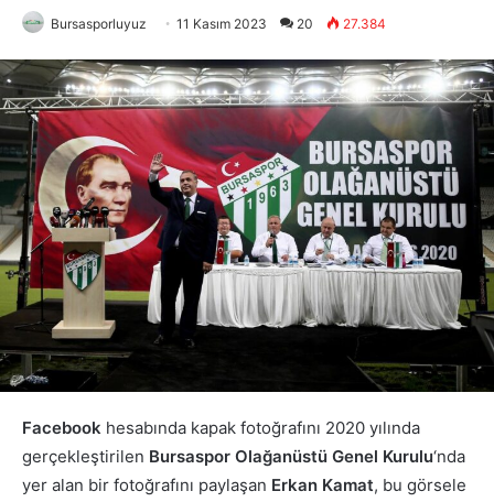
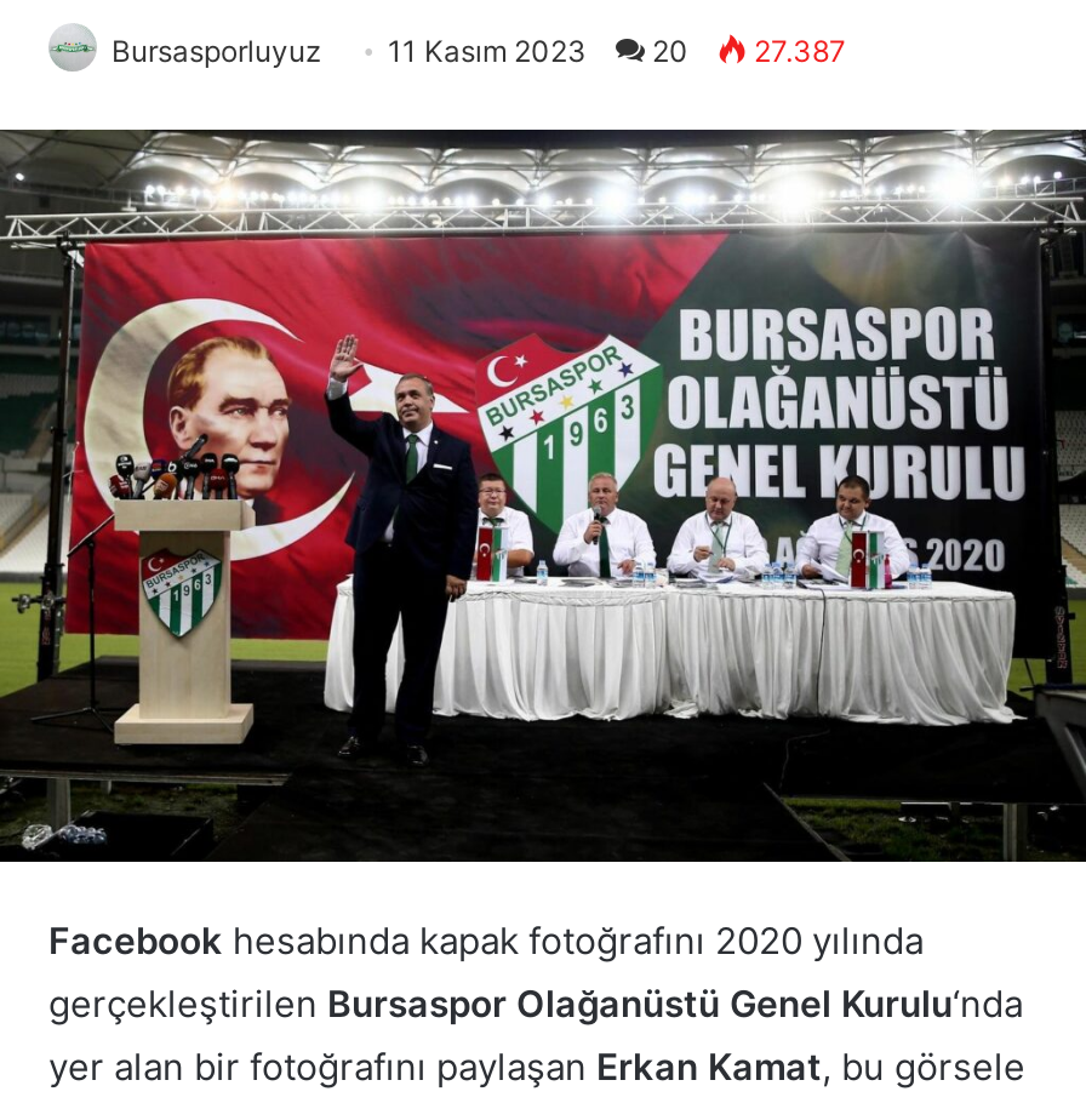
- Bursasporluyuz 11 Kasım 2023 20 27.384
+ Bursasporluyuz 11 Kasım 2023 20 27.387
